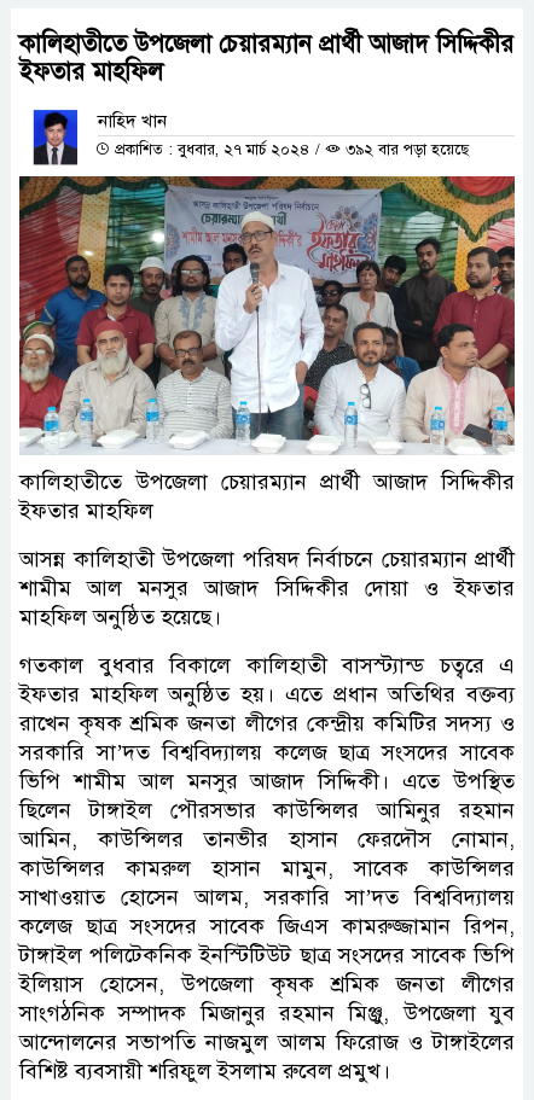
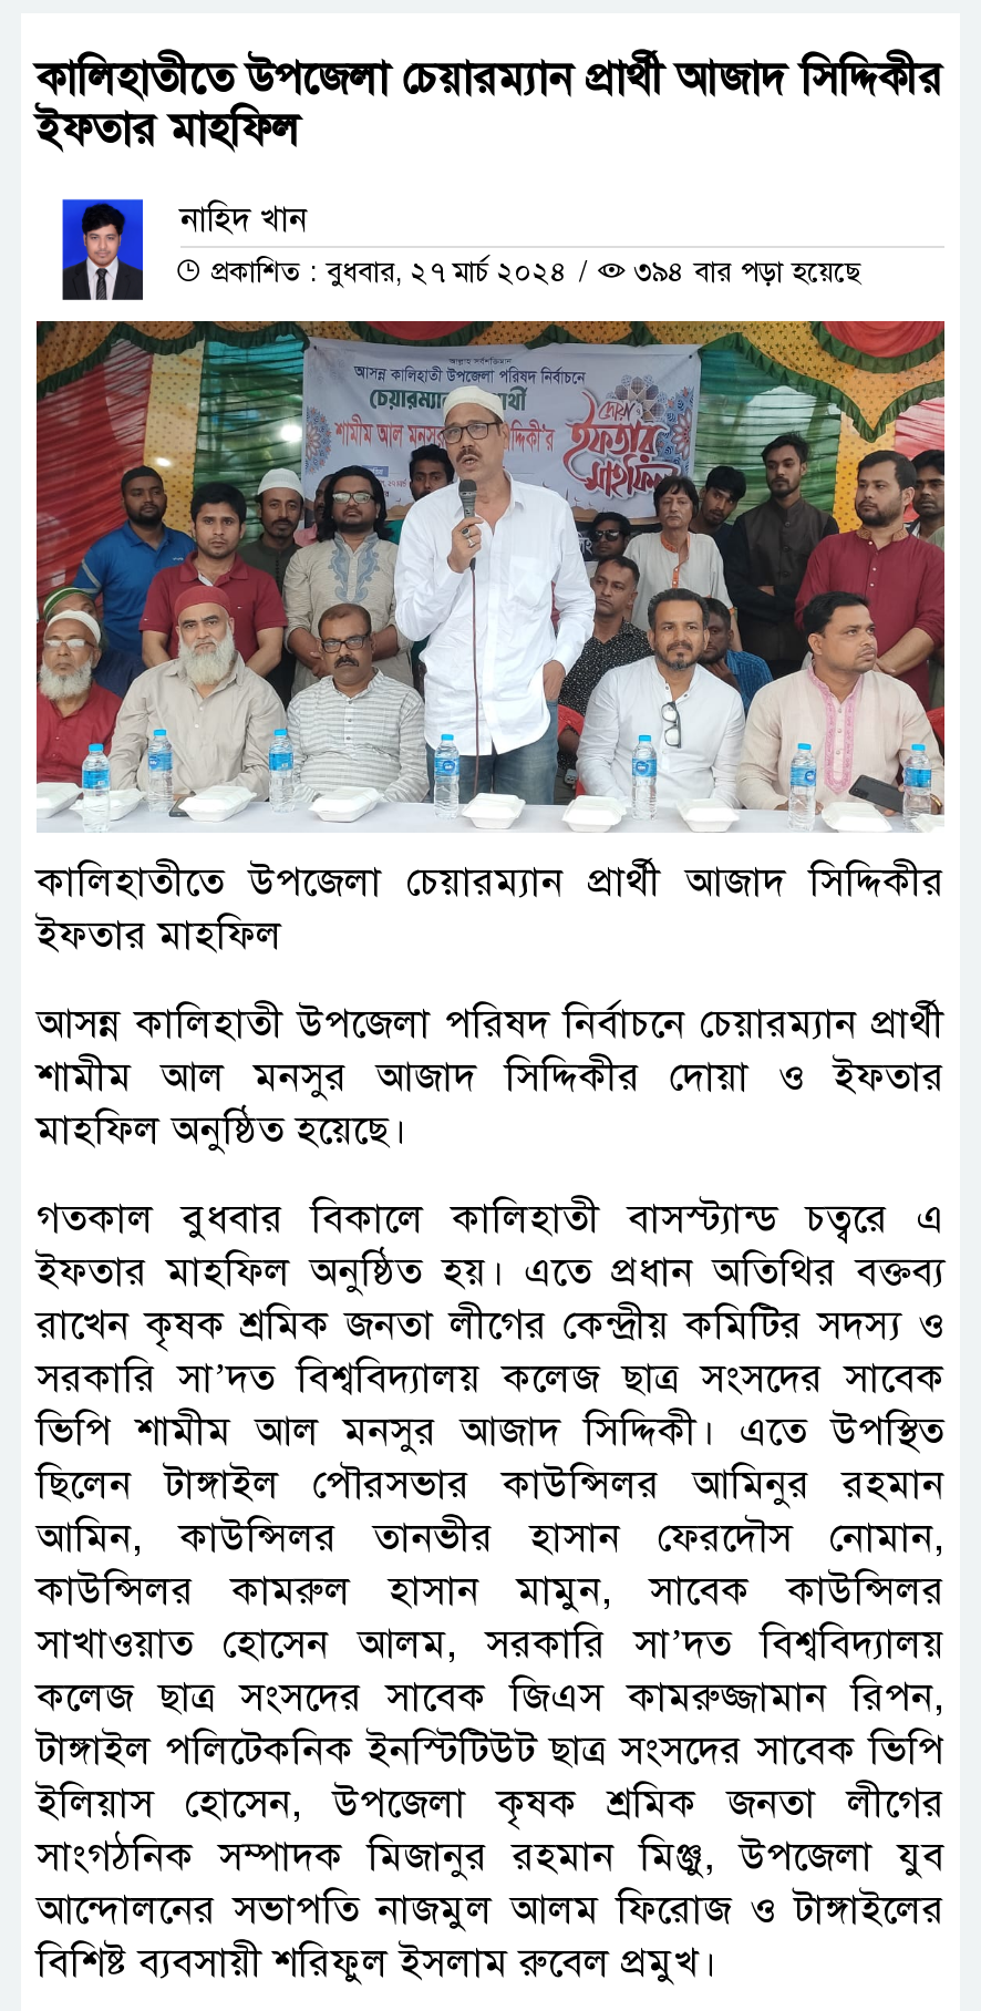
- প্রকাশিত : বুধবার, ২৭ মার্চ ২০২৪ / ৩৯২ বার পড়া হয়েছে
+ প্রকাশিত : বুধবার, ২৭ মার্চ ২০২৪ / ৩৯৪ বার পড়া হয়েছে
